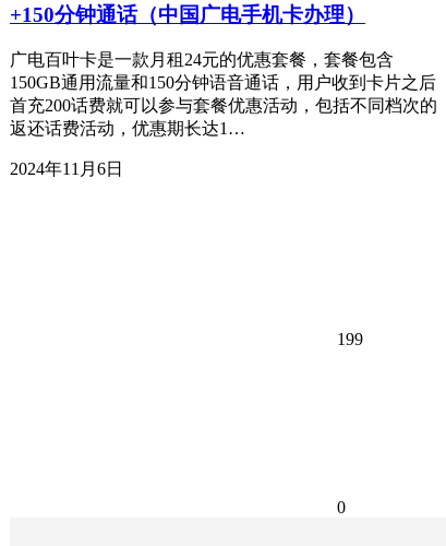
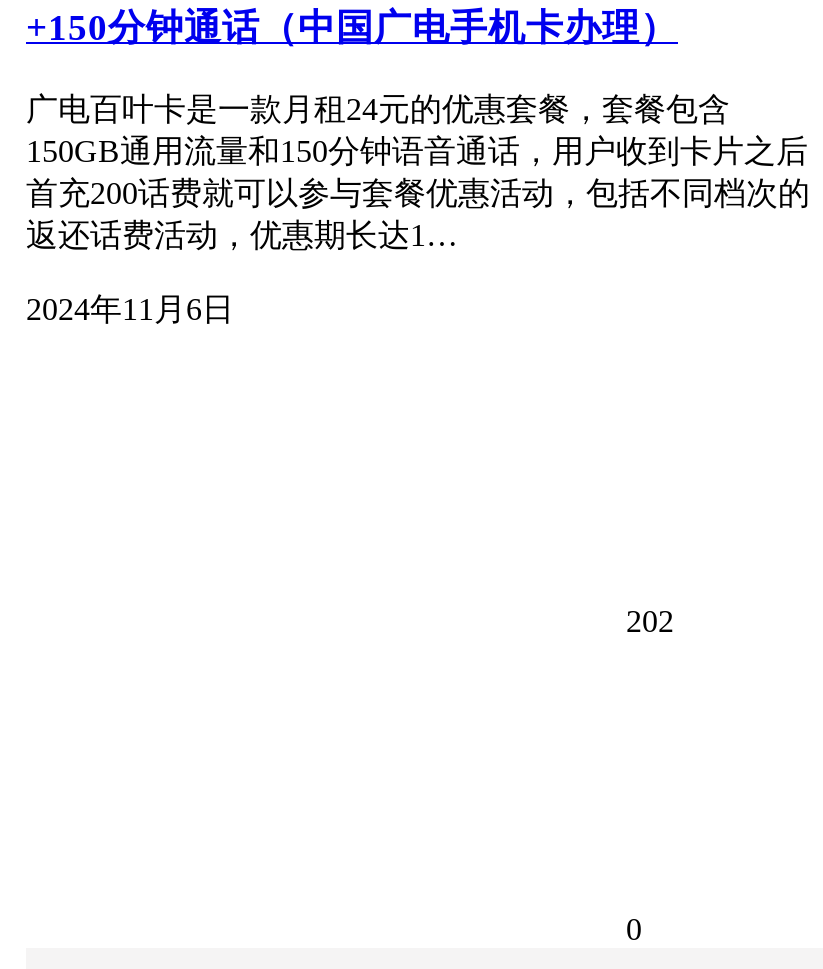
- 199
+ 202
